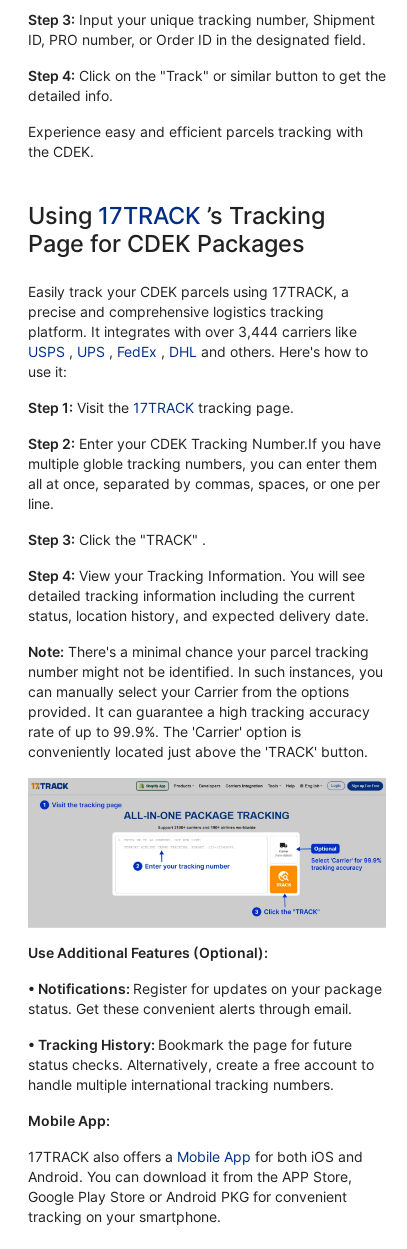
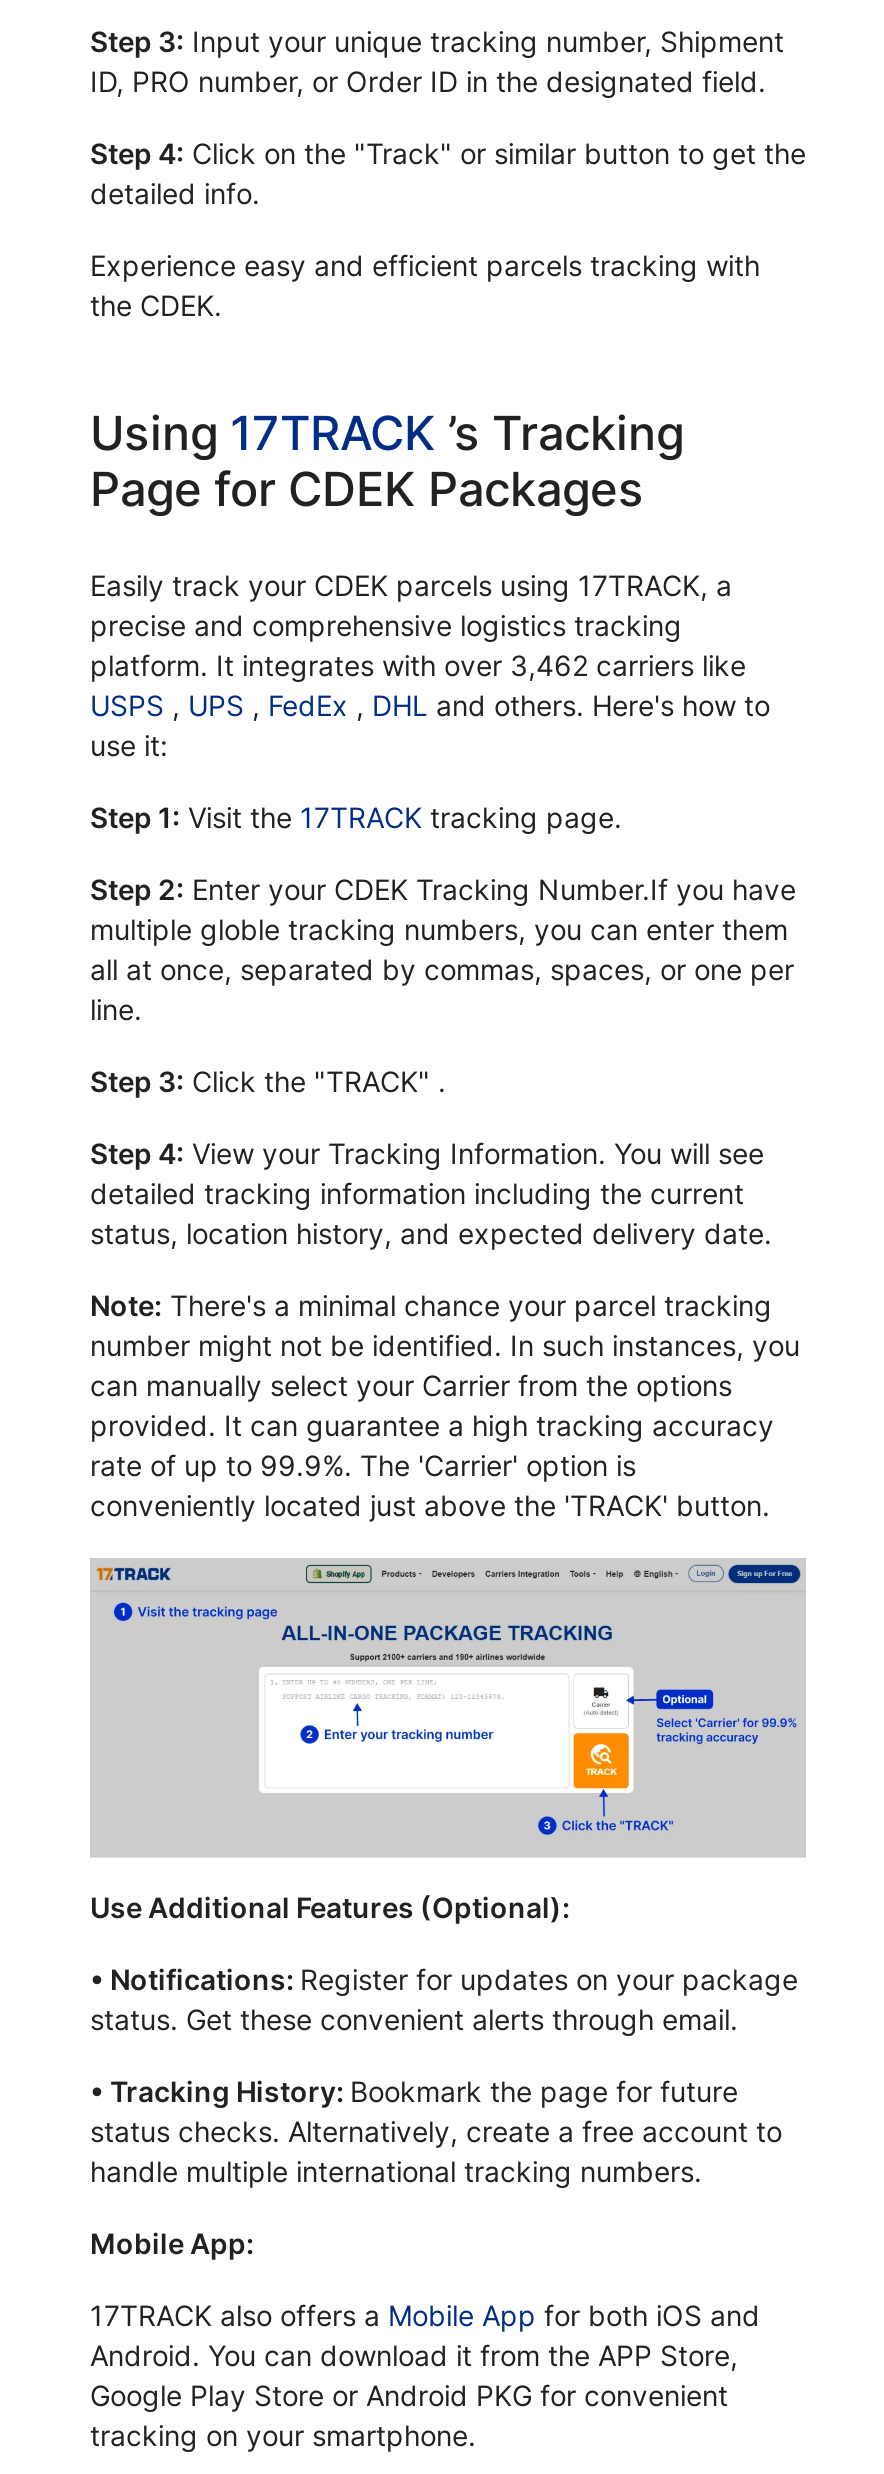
- platform. It integrates with over 3,444 carriers like
+ platform. It integrates with over 3,462 carriers like
